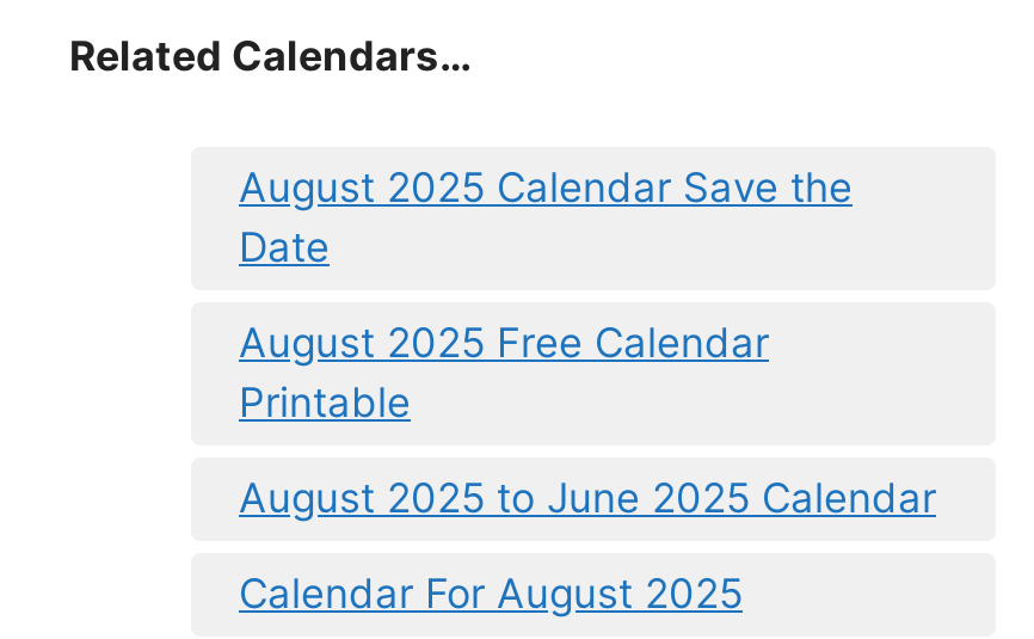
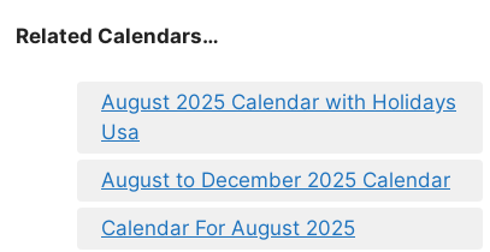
- August 2025 Calendar Save the
- Date
- August 2025 Free Calendar
- Printable
- August 2025 to June 2025 Calendar
+ August 2025 Calendar with Holidays
+ Usa
+ August to December 2025 Calendar
